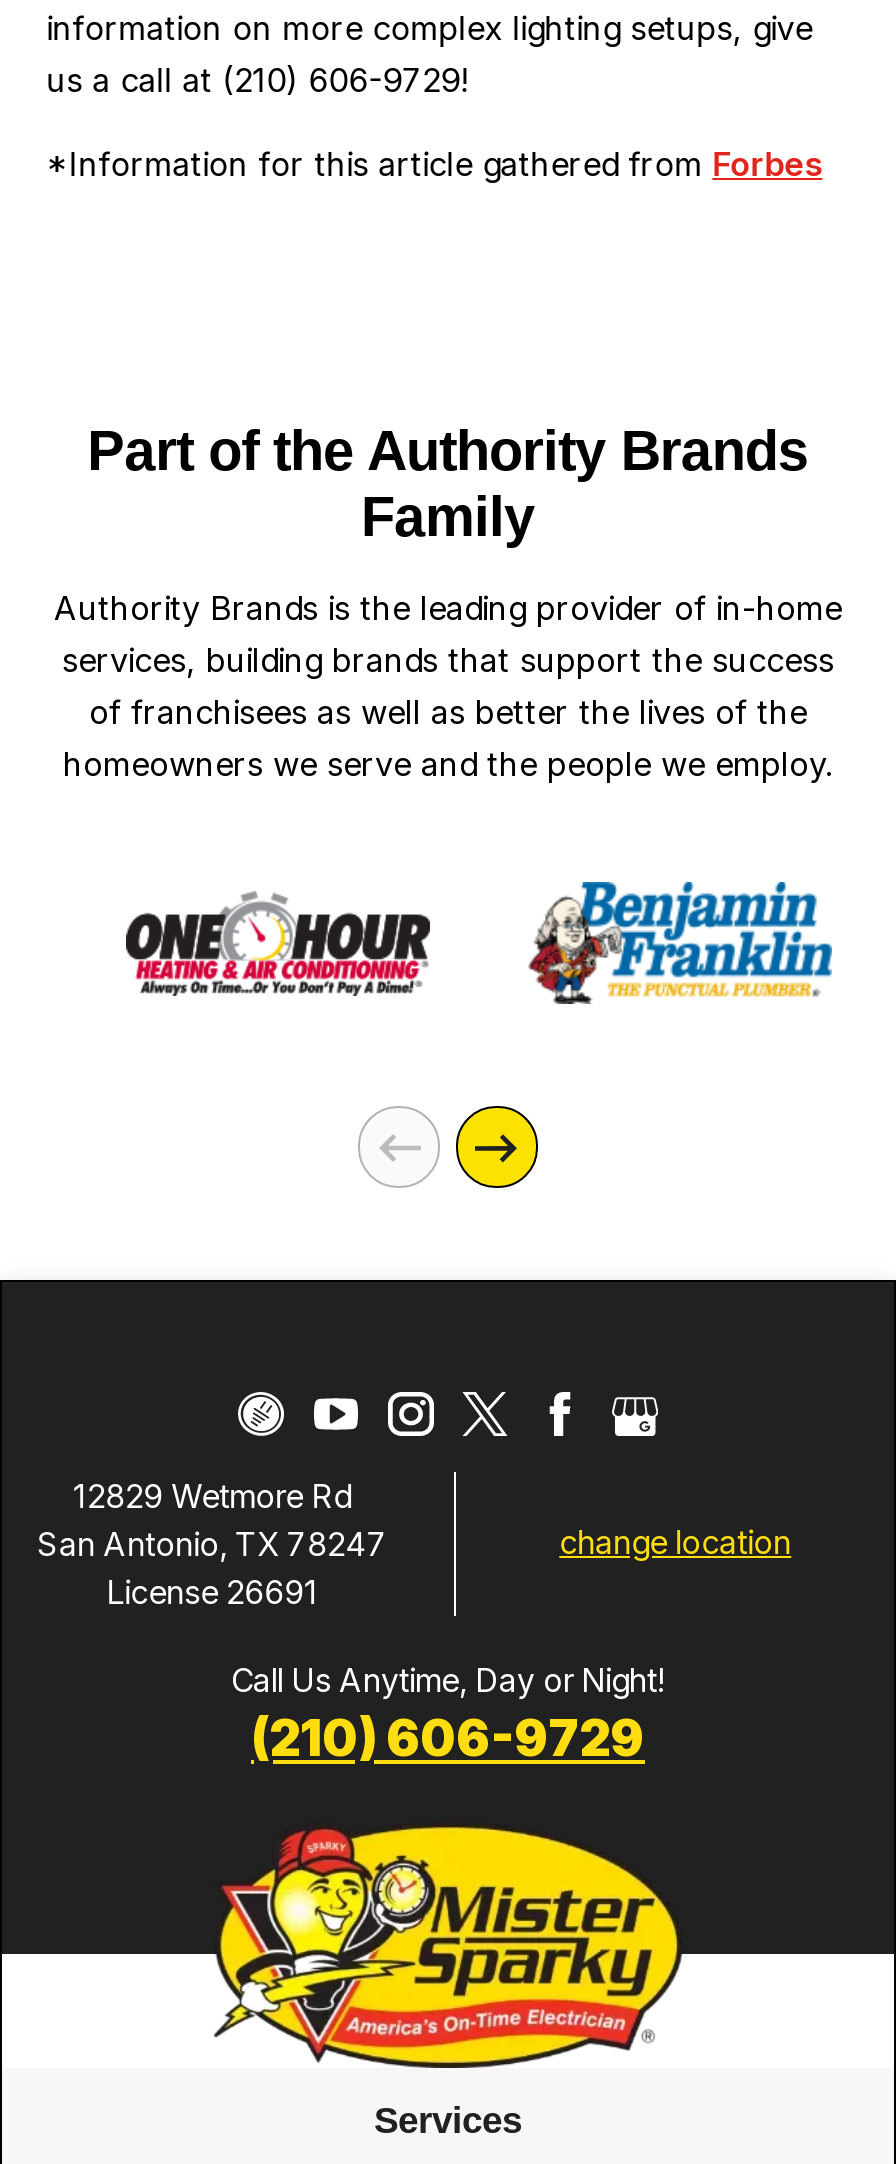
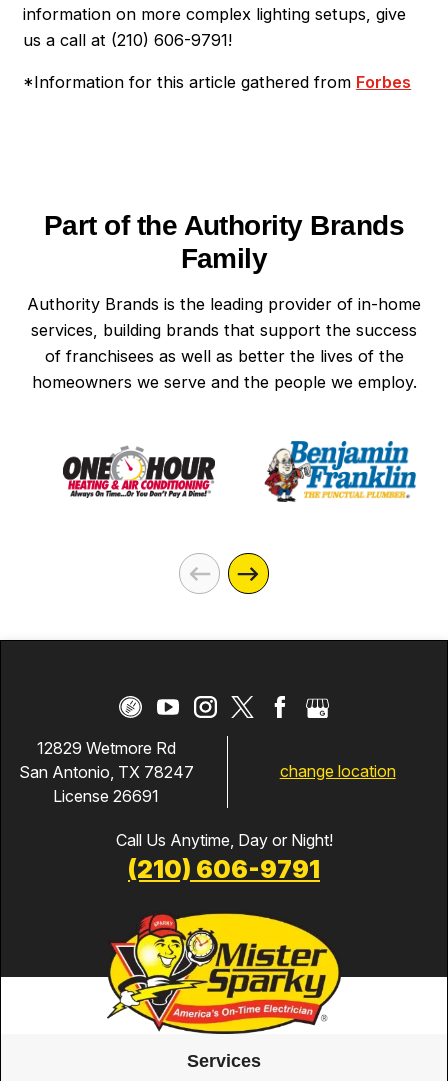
- us a call at (210) 606-9729!
+ us a call at (210) 606-9791!

- (210) 606-9729
+ (210) 606-9791
